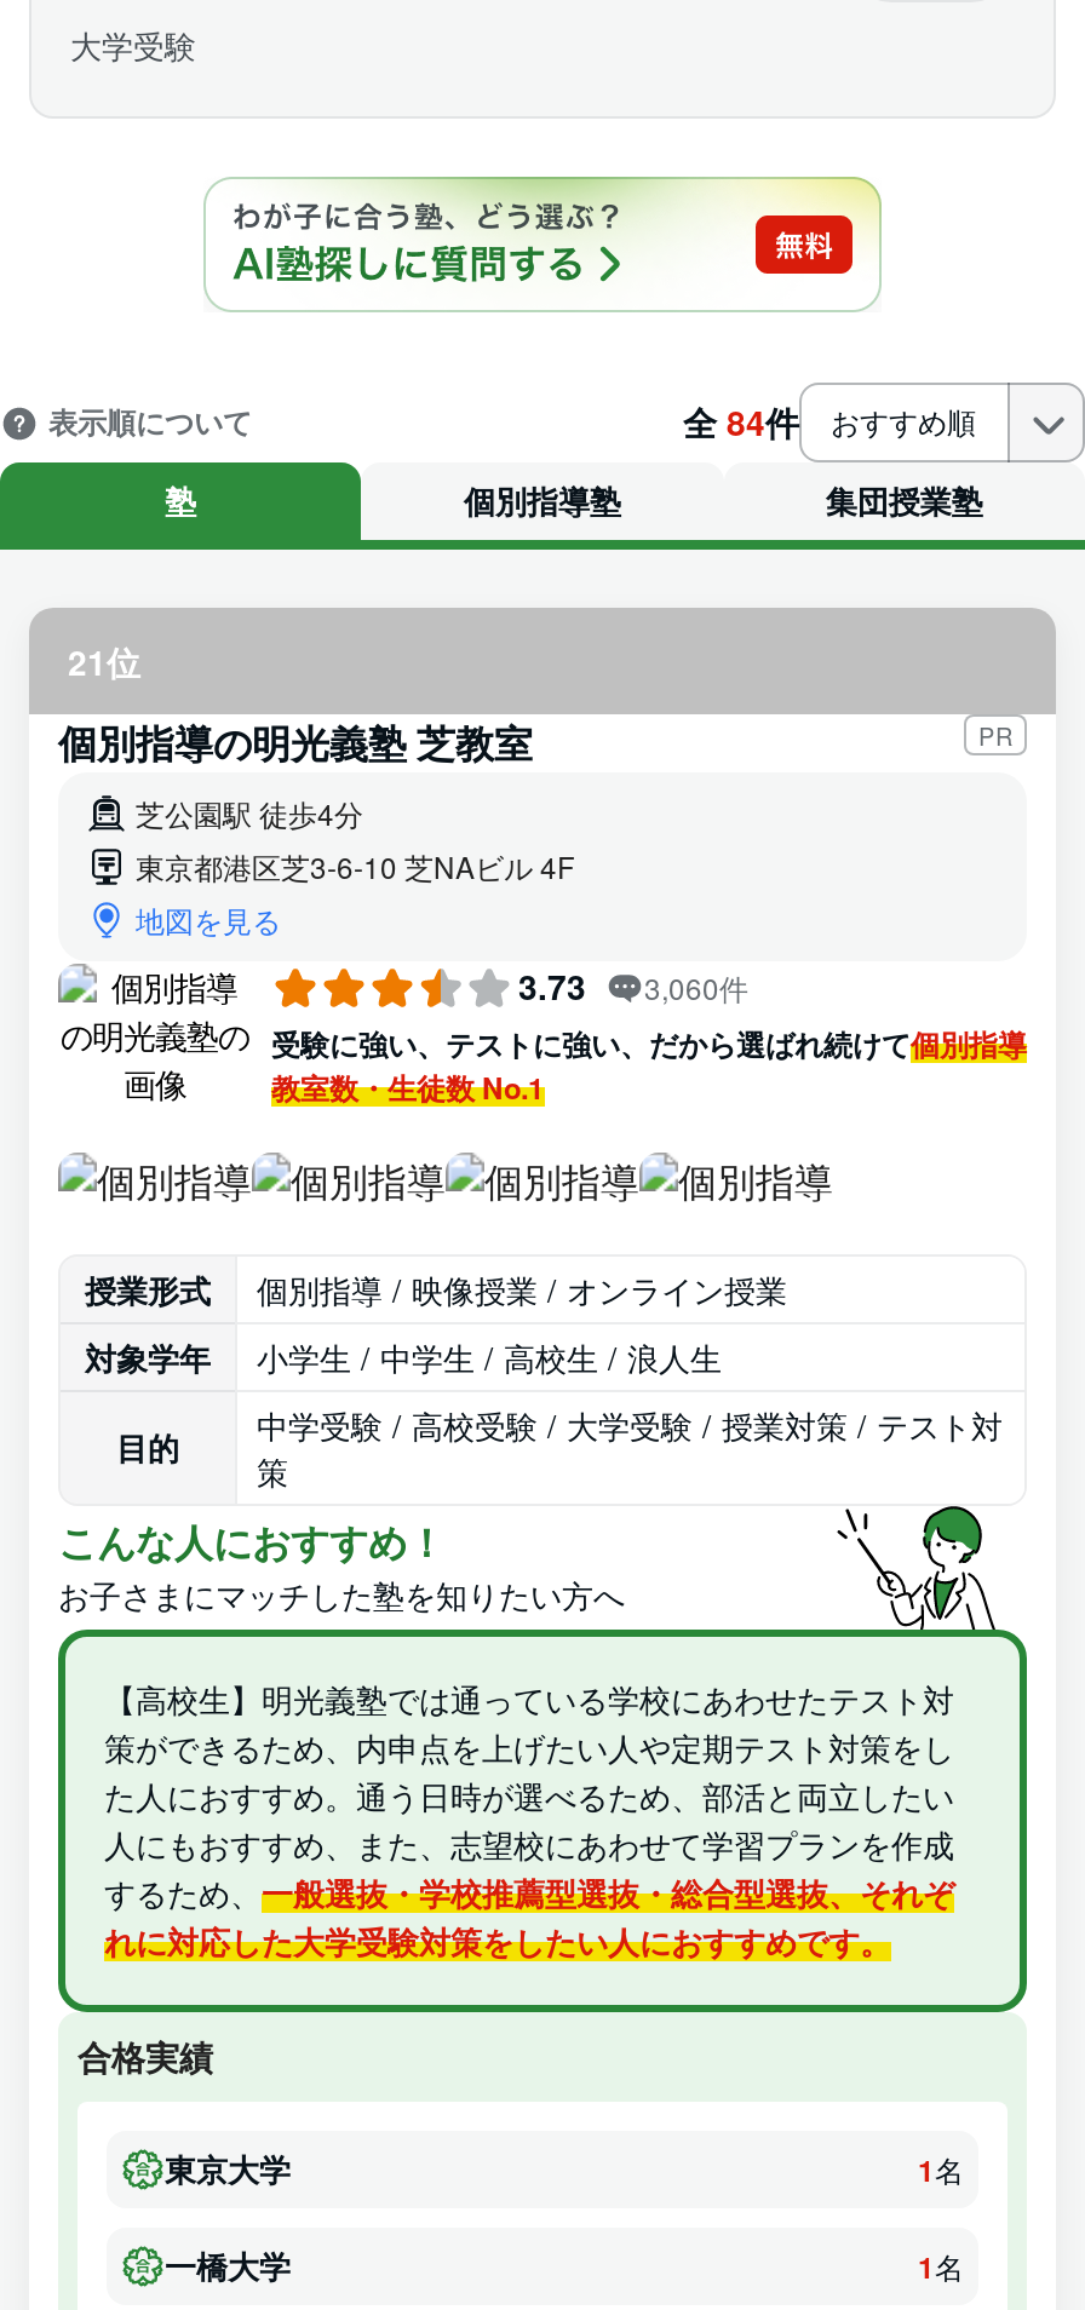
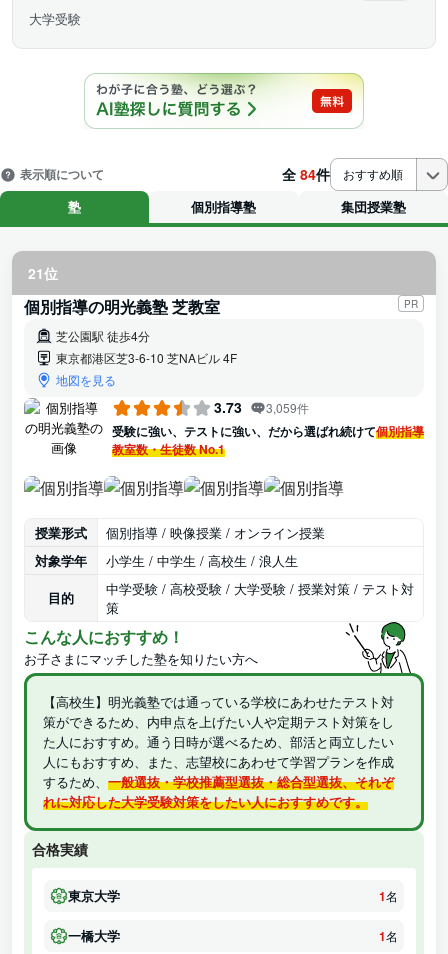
- 3.73 3,060件
+ 3.73 3,059件
